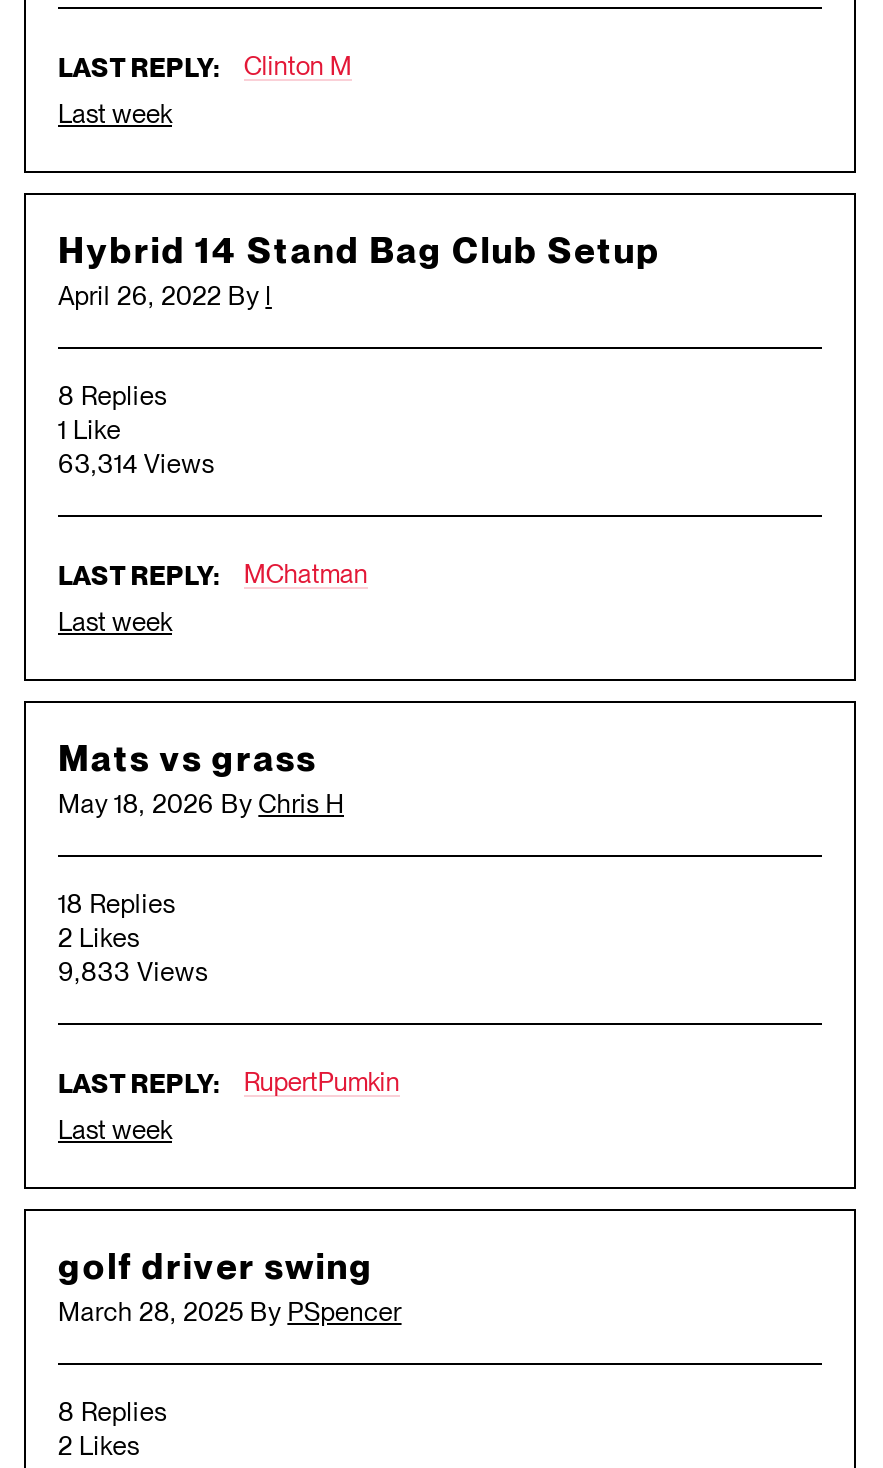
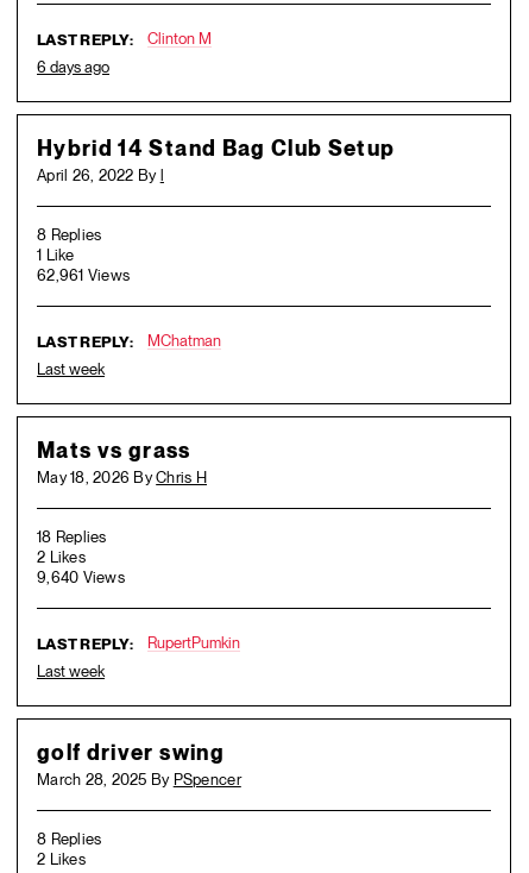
- Last week
+ 6 days ago

- 63,314 Views
+ 62,961 Views

- 9,833 Views
+ 9,640 Views
